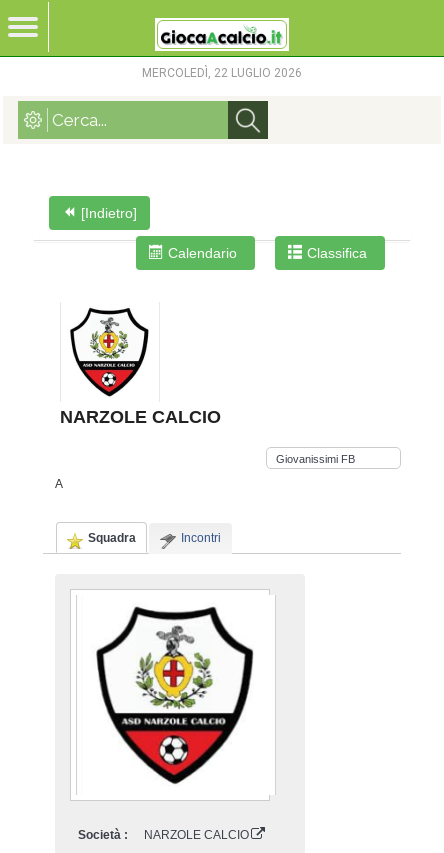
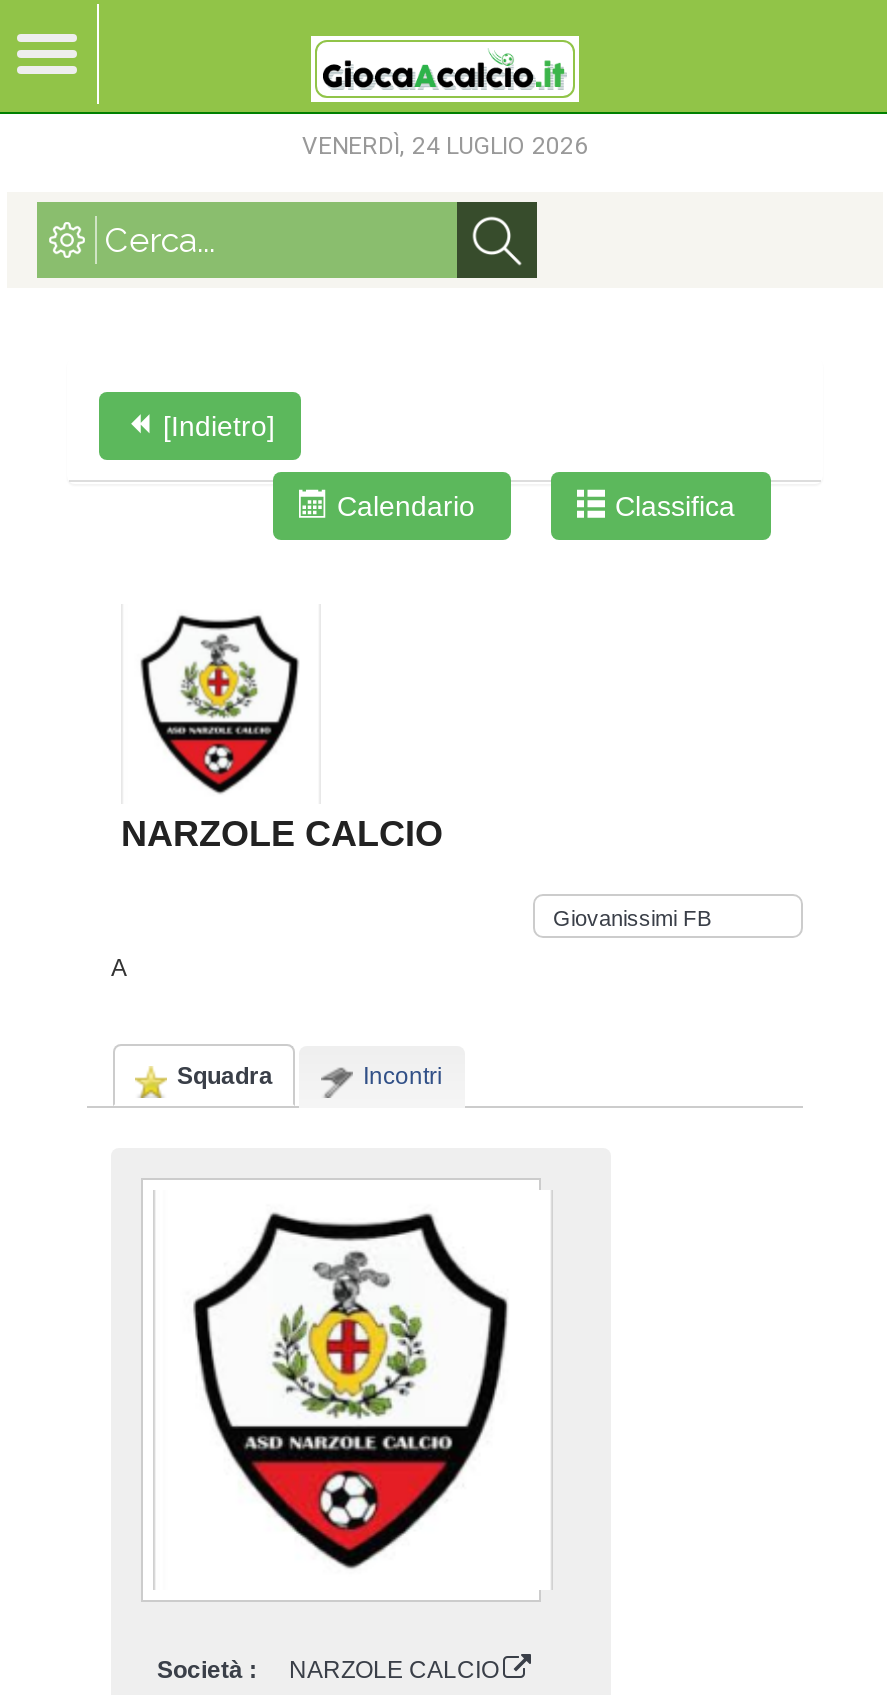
- MERCOLEDÌ, 22 LUGLIO 2026
+ VENERDÌ, 24 LUGLIO 2026
